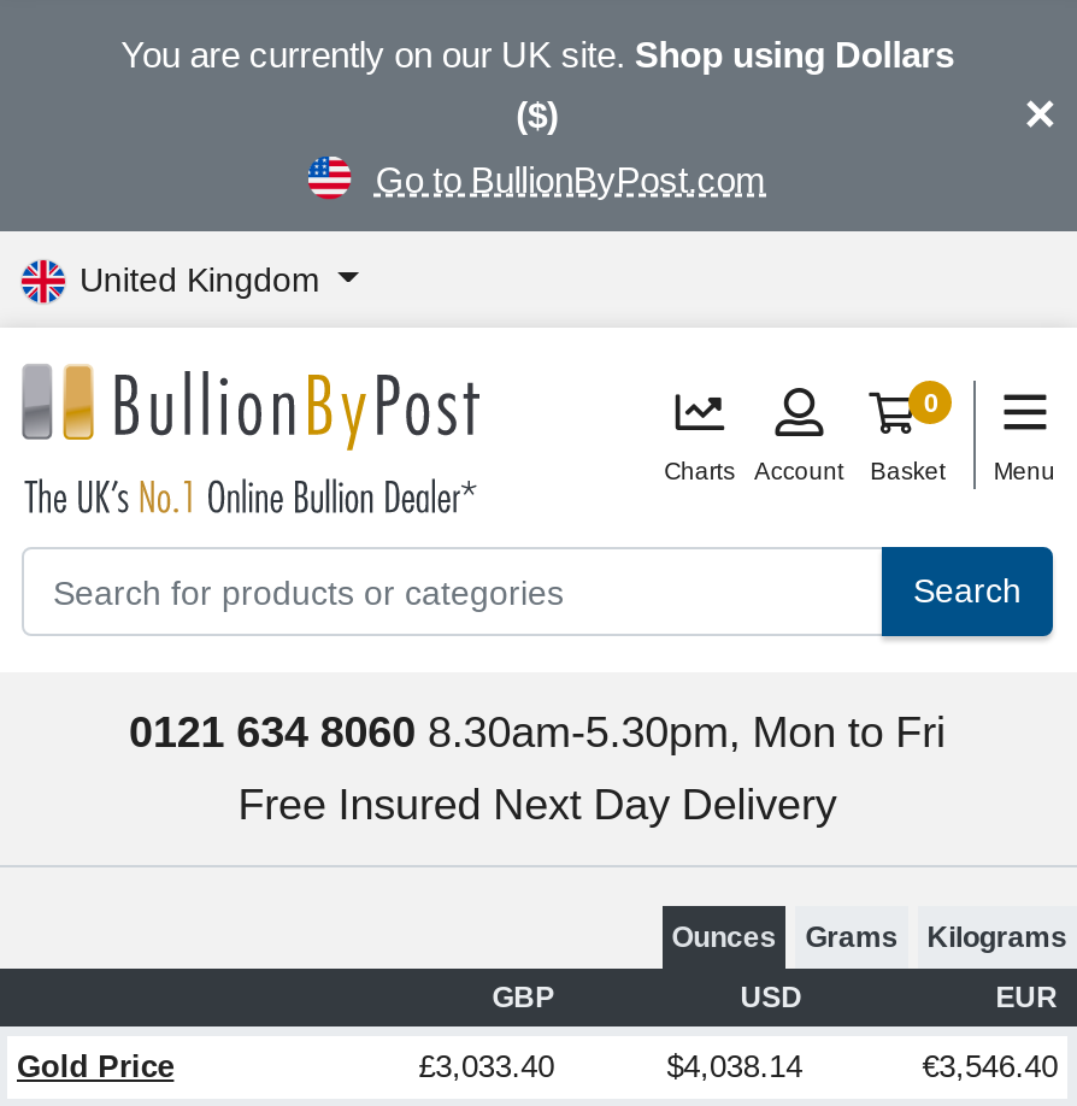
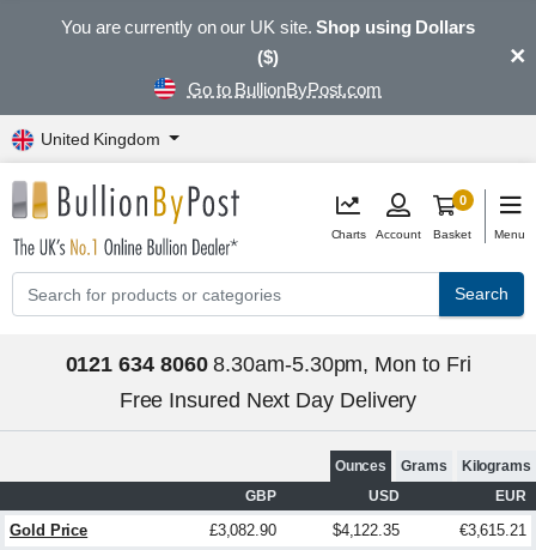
- £3,033.40
+ £3,082.90

- $4,038.14
+ $4,122.35

- €3,546.40
+ €3,615.21
